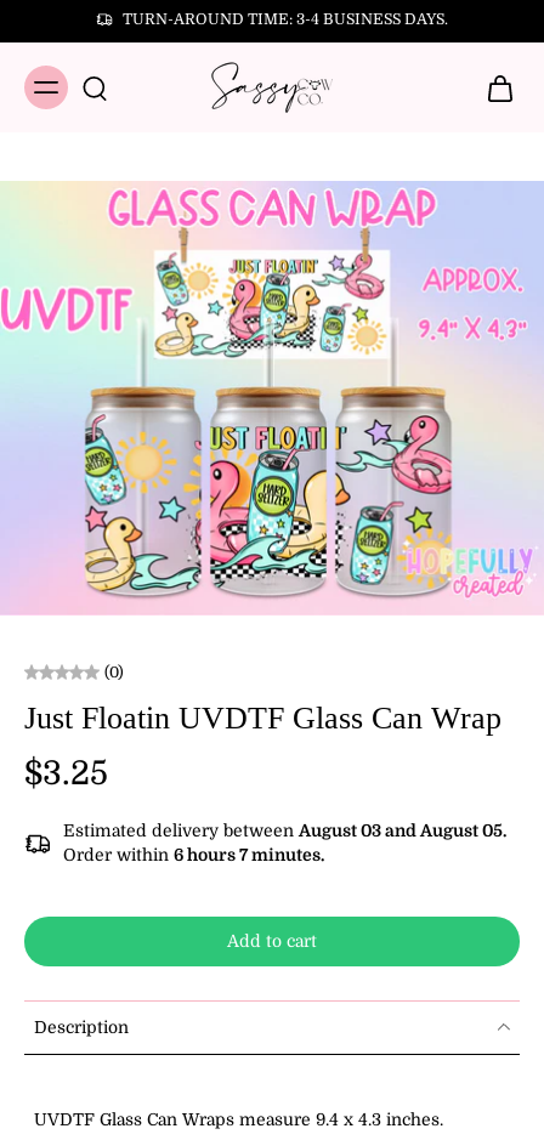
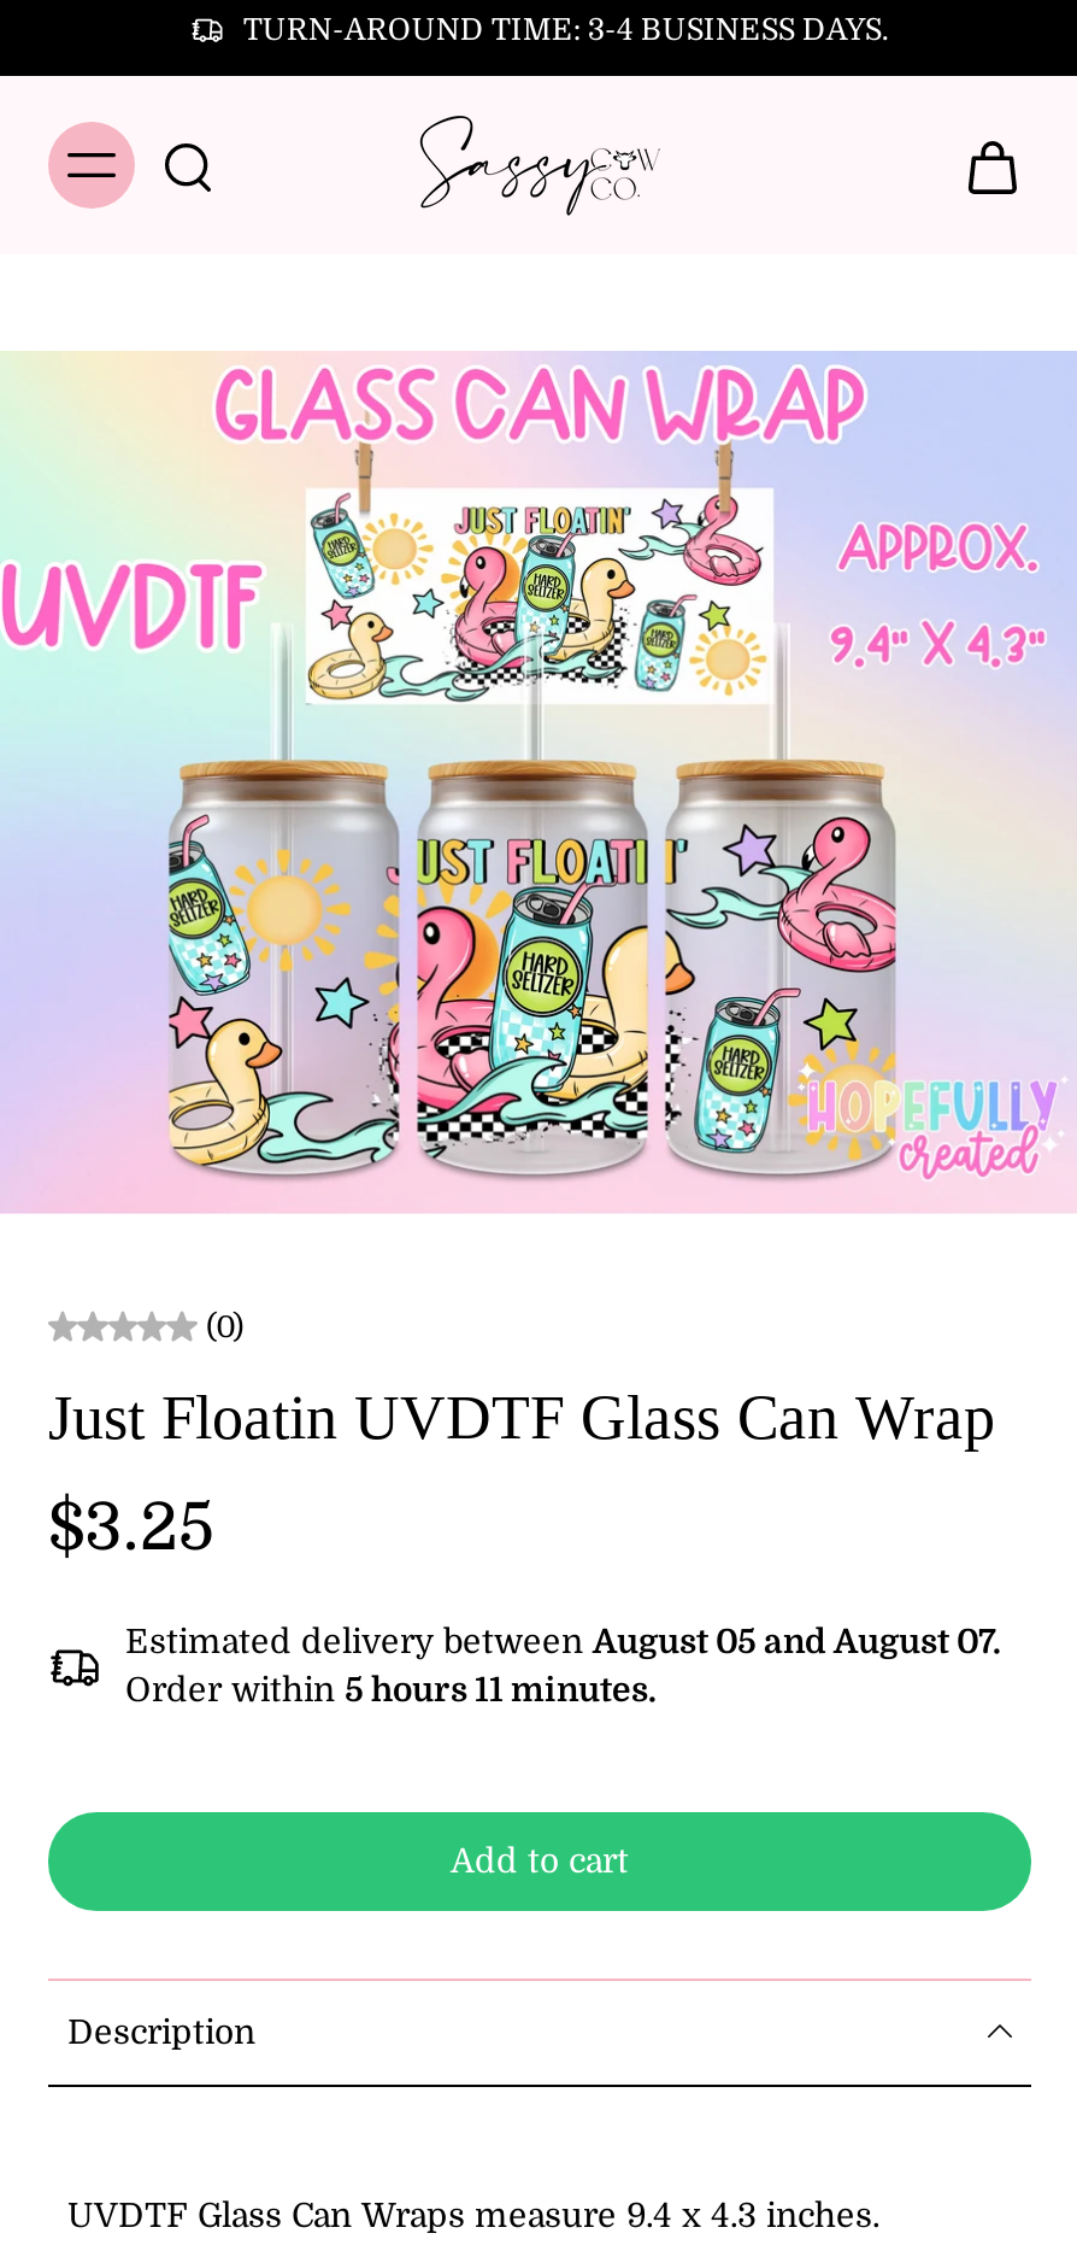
- Estimated delivery between August 03 and August 05.
+ Estimated delivery between August 05 and August 07.

- Order within 6 hours 7 minutes.
+ Order within 5 hours 11 minutes.
